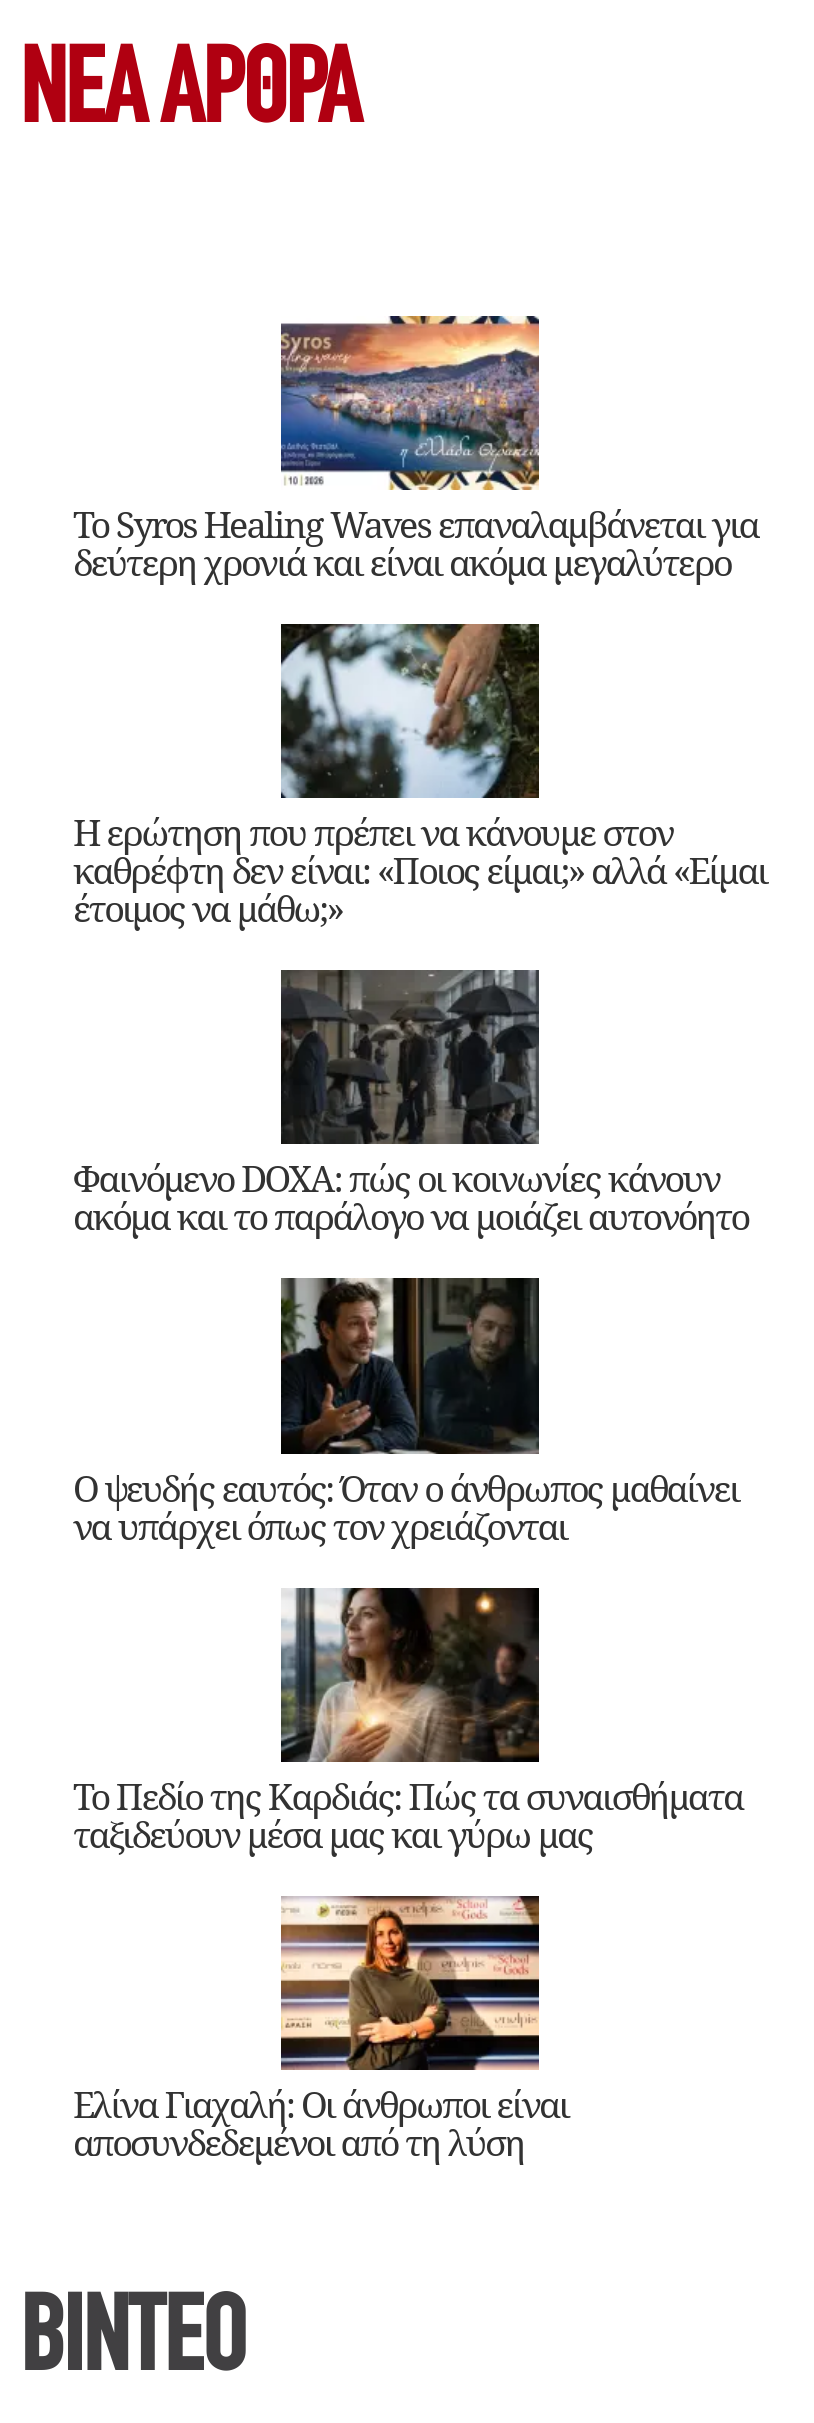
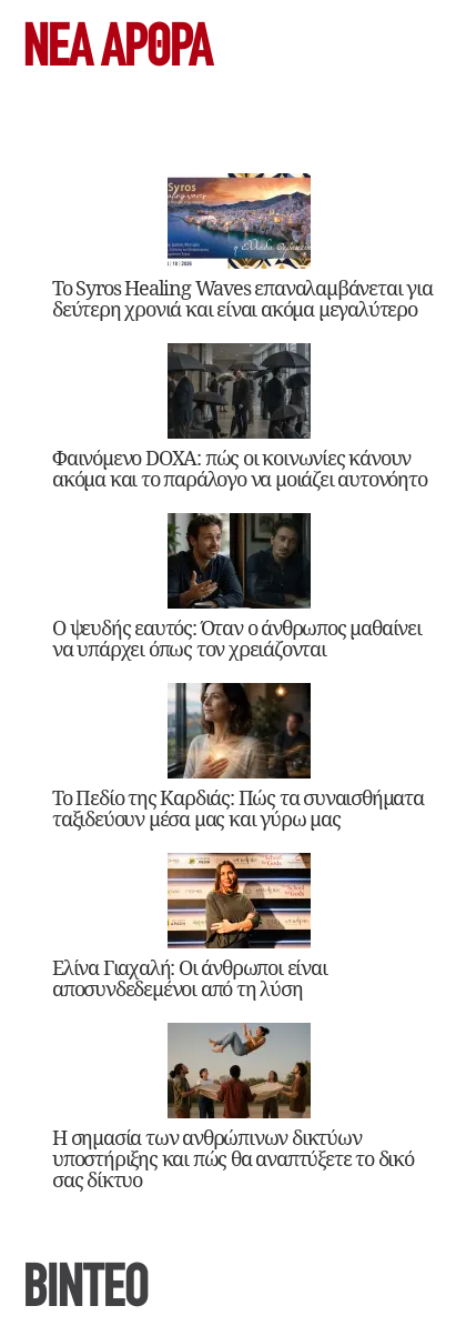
- [image]
- Η ερώτηση που πρέπει να κάνουμε στον
- καθρέφτη δεν είναι: «Ποιος είμαι;» αλλά «Είμαι
- έτοιμος να μάθω;»

moved up: [image] | Φαινόμενο DOXA: πώς οι κοινωνίες κάνουν | ακόμα και το παράλογο να μοιάζει αυτονόητο | ... | Ελίνα Γιαχαλή: Οι άνθρωποι είναι | αποσυνδεδεμένοι από τη λύση

+ [image]
+ Η σημασία των ανθρώπινων δικτύων
+ υποστήριξης και πώς θα αναπτύξετε το δικό
+ σας δίκτυο
